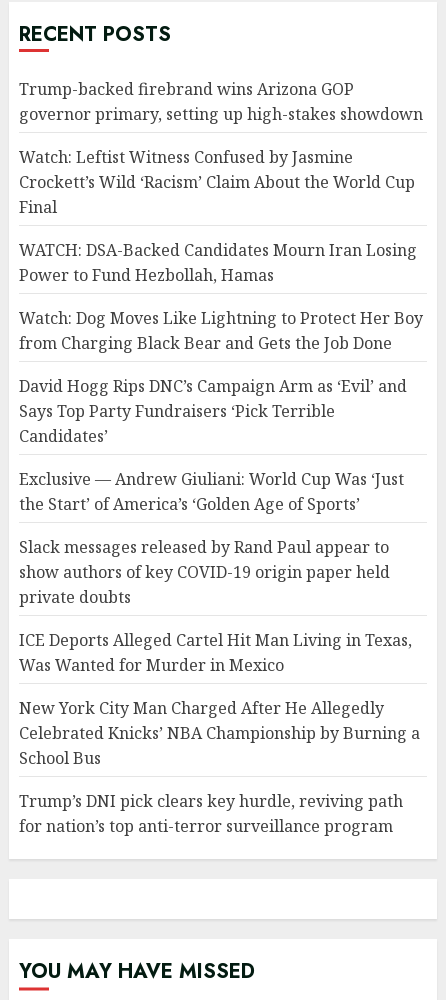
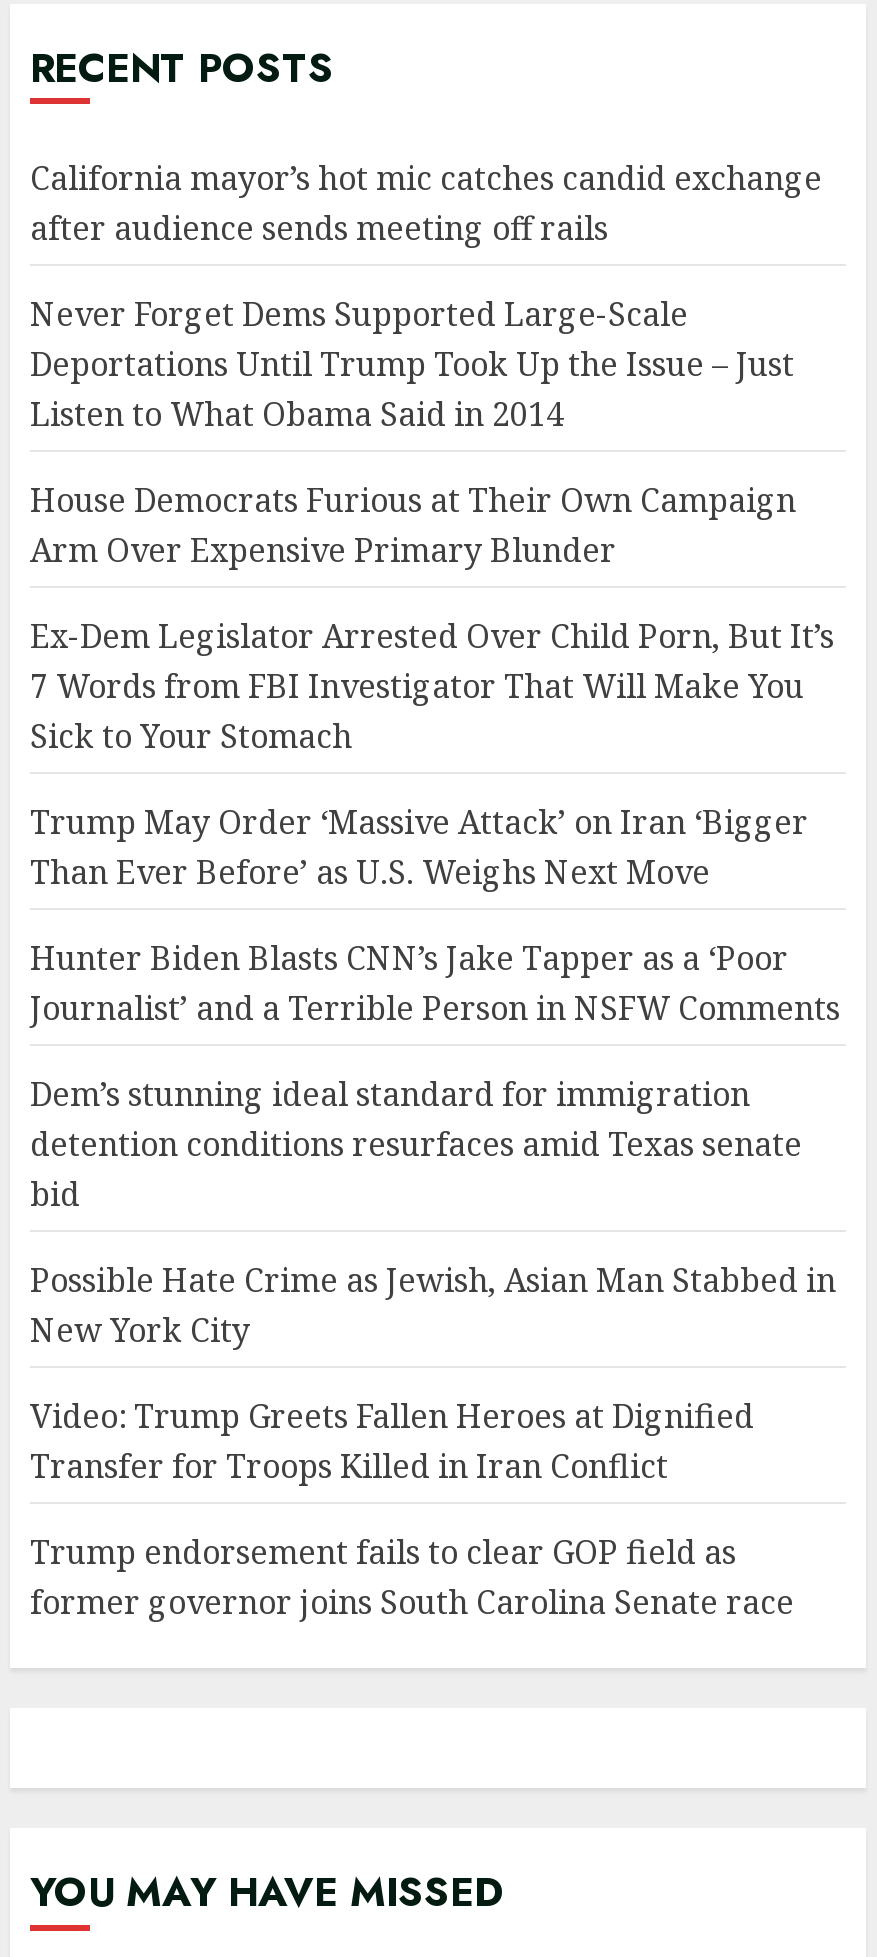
- Trump-backed firebrand wins Arizona GOP
- governor primary, setting up high-stakes showdown
+ California mayor’s hot mic catches candid exchange
+ after audience sends meeting off rails

- Watch: Leftist Witness Confused by Jasmine
- Crockett’s Wild ‘Racism’ Claim About the World Cup
- Final
+ Never Forget Dems Supported Large-Scale
+ Deportations Until Trump Took Up the Issue – Just
+ Listen to What Obama Said in 2014

- WATCH: DSA-Backed Candidates Mourn Iran Losing
- Power to Fund Hezbollah, Hamas
+ House Democrats Furious at Their Own Campaign
+ Arm Over Expensive Primary Blunder

- Watch: Dog Moves Like Lightning to Protect Her Boy
- from Charging Black Bear and Gets the Job Done
+ Ex-Dem Legislator Arrested Over Child Porn, But It’s
+ 7 Words from FBI Investigator That Will Make You
+ Sick to Your Stomach

- David Hogg Rips DNC’s Campaign Arm as ‘Evil’ and
- Says Top Party Fundraisers ‘Pick Terrible
- Candidates’
+ Trump May Order ‘Massive Attack’ on Iran ‘Bigger
+ Than Ever Before’ as U.S. Weighs Next Move

- Exclusive — Andrew Giuliani: World Cup Was ‘Just
- the Start’ of America’s ‘Golden Age of Sports’
+ Hunter Biden Blasts CNN’s Jake Tapper as a ‘Poor
+ Journalist’ and a Terrible Person in NSFW Comments

- Slack messages released by Rand Paul appear to
- show authors of key COVID-19 origin paper held
- private doubts
+ Dem’s stunning ideal standard for immigration
+ detention conditions resurfaces amid Texas senate
+ bid

- ICE Deports Alleged Cartel Hit Man Living in Texas,
- Was Wanted for Murder in Mexico
+ Possible Hate Crime as Jewish, Asian Man Stabbed in
+ New York City

- New York City Man Charged After He Allegedly
- Celebrated Knicks’ NBA Championship by Burning a
- School Bus
+ Video: Trump Greets Fallen Heroes at Dignified
+ Transfer for Troops Killed in Iran Conflict

- Trump’s DNI pick clears key hurdle, reviving path
- for nation’s top anti-terror surveillance program
+ Trump endorsement fails to clear GOP field as
+ former governor joins South Carolina Senate race
